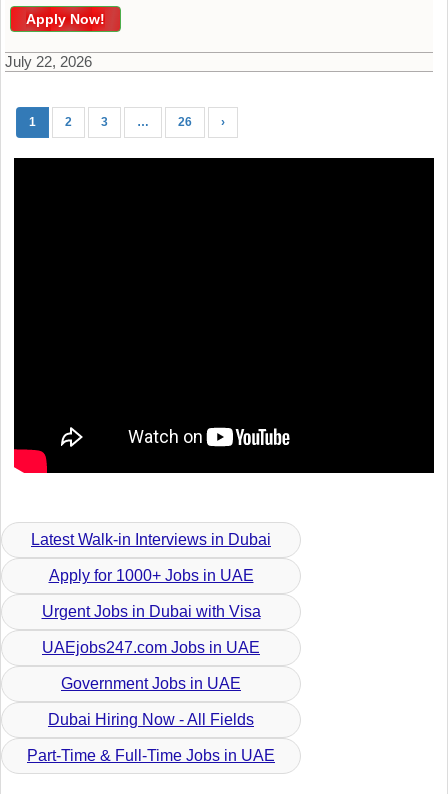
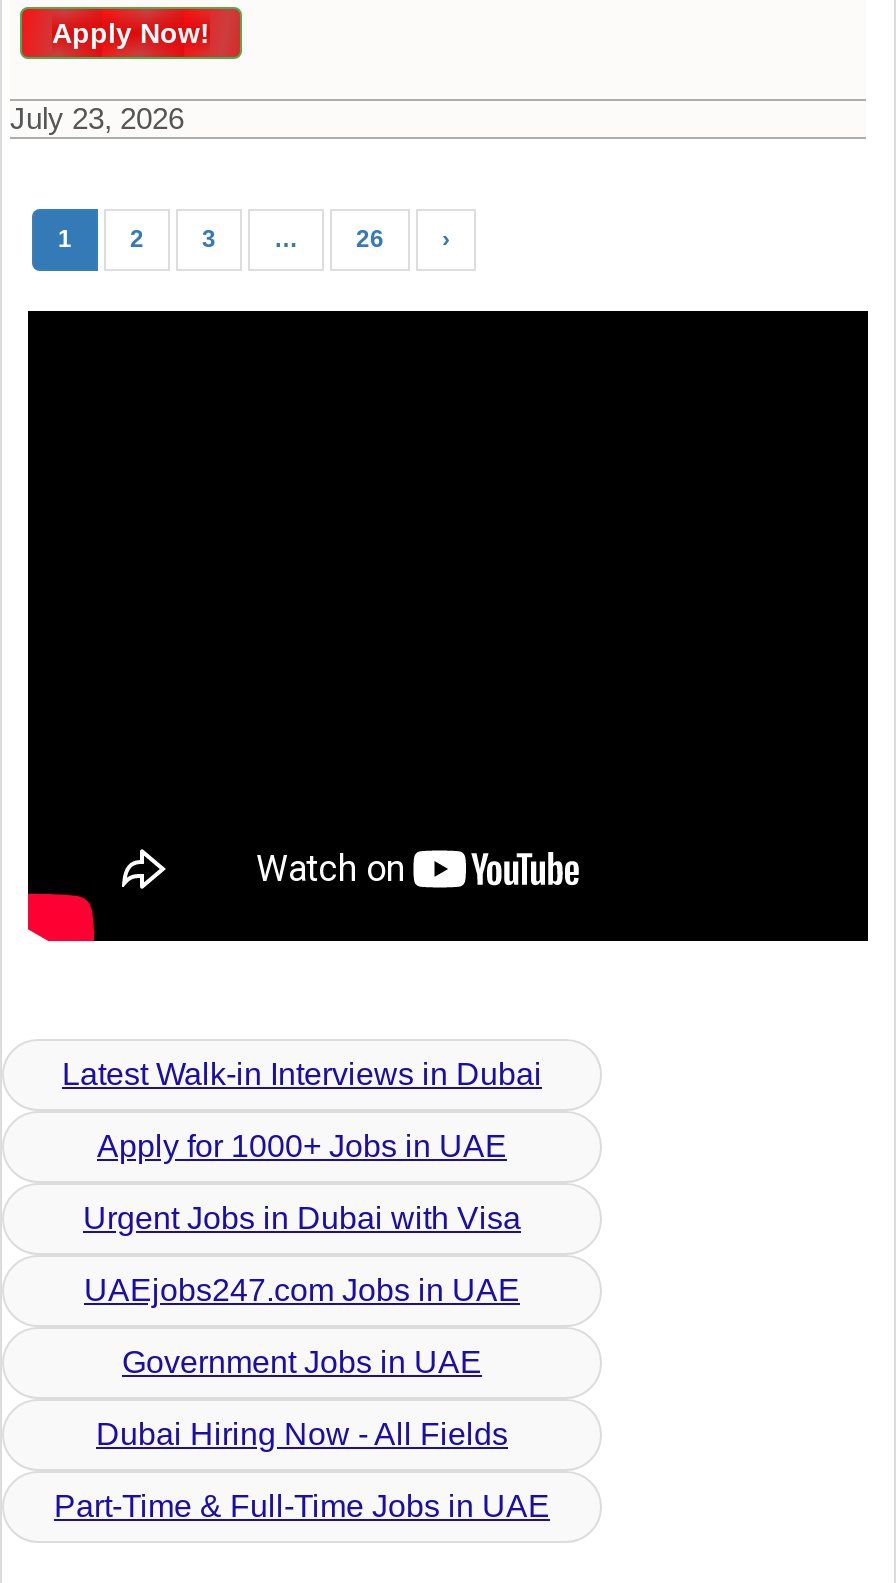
- July 22, 2026
+ July 23, 2026
